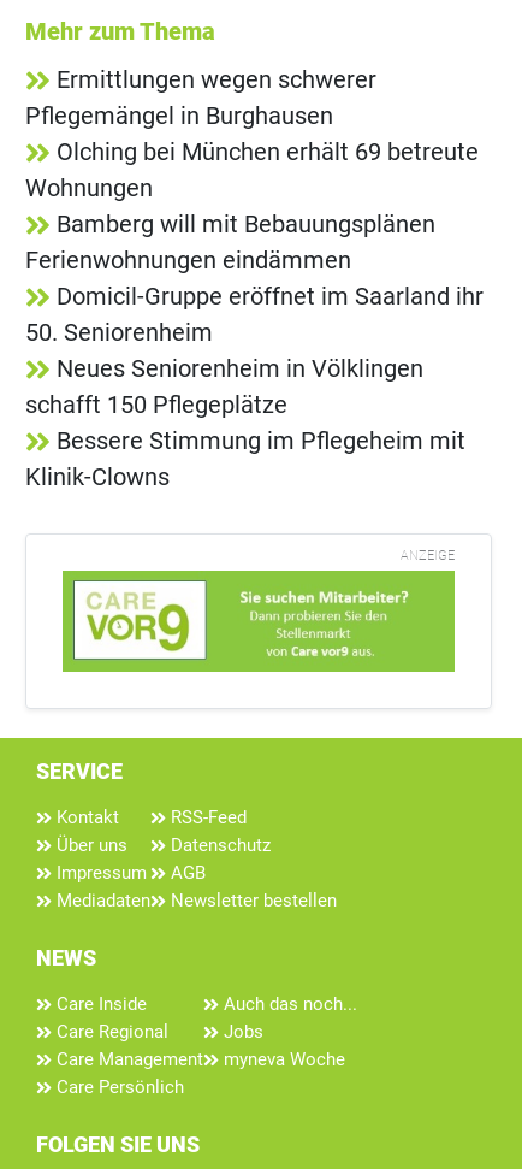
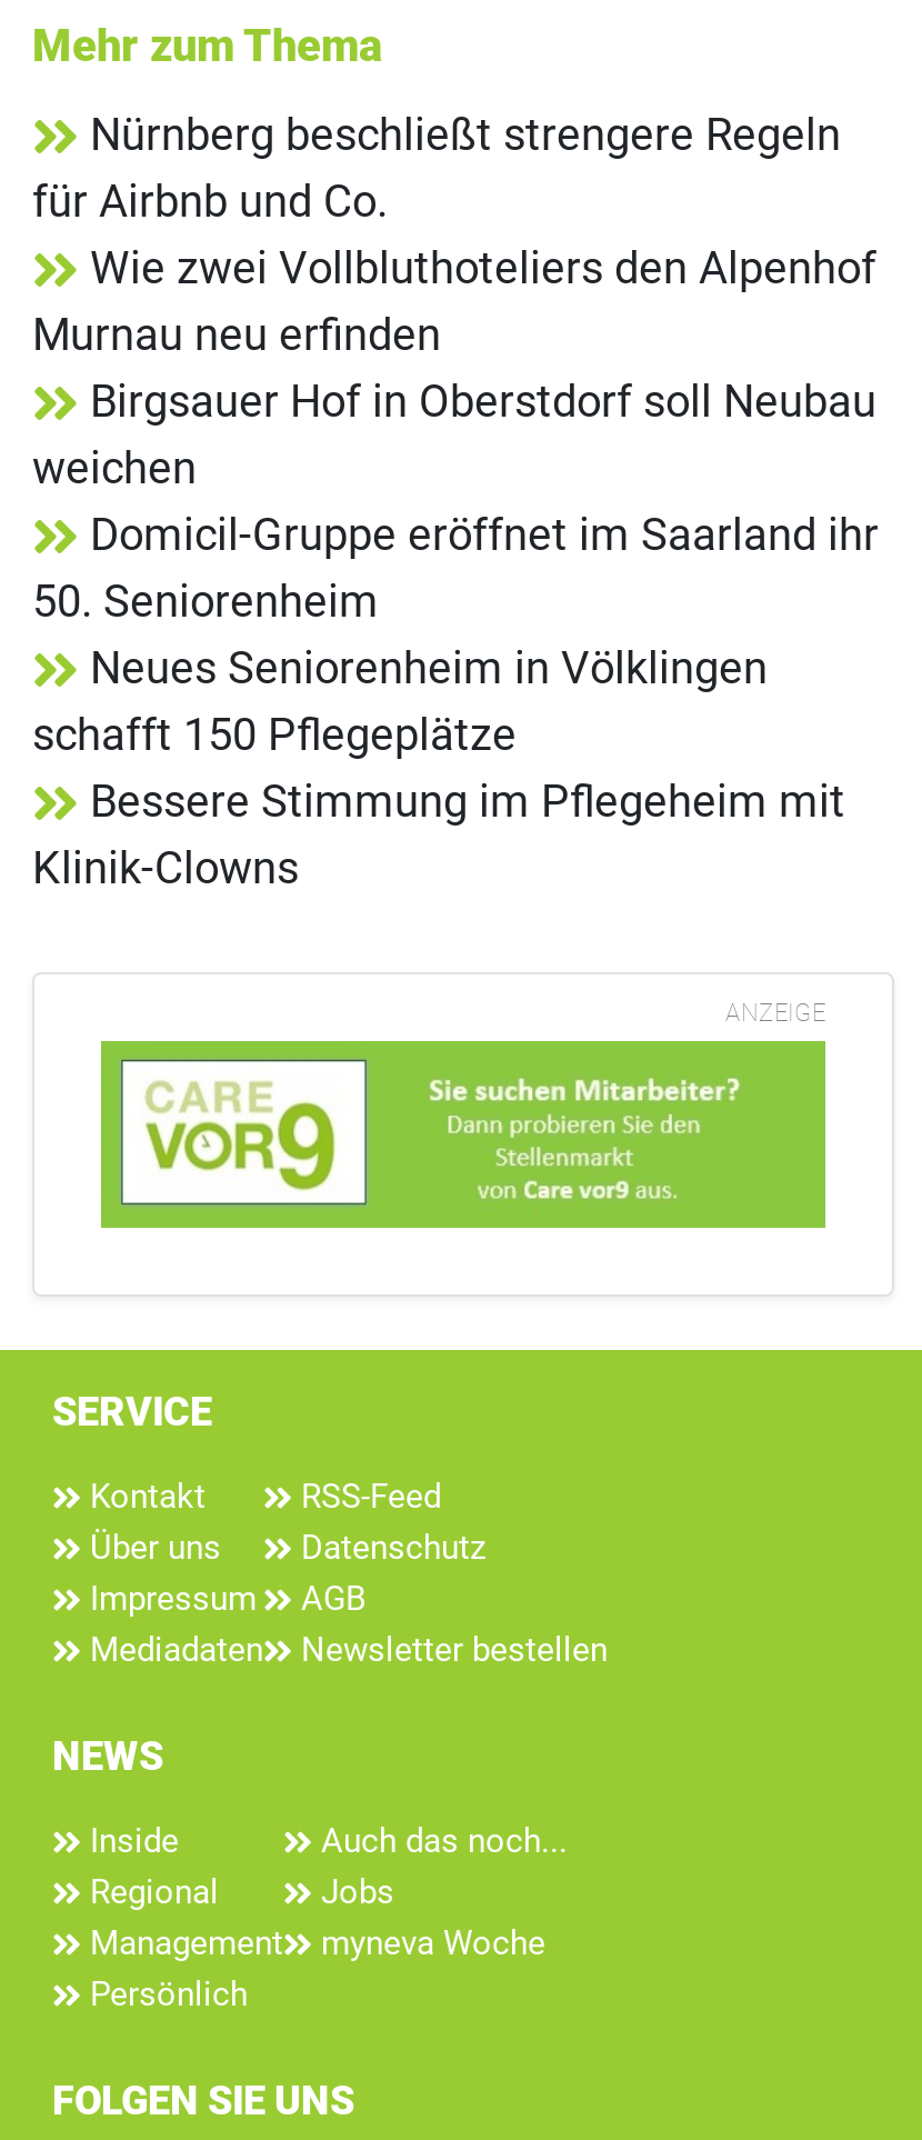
- Ermittlungen wegen schwerer
- Pflegemängel in Burghausen
- Olching bei München erhält 69 betreute
- Wohnungen
- Bamberg will mit Bebauungsplänen
- Ferienwohnungen eindämmen
+ Nürnberg beschließt strengere Regeln
+ für Airbnb und Co.
+ Wie zwei Vollbluthoteliers den Alpenhof
+ Murnau neu erfinden
+ Birgsauer Hof in Oberstdorf soll Neubau
+ weichen

- Care Inside
- Care Regional
- Care Management
- Care Persönlich
+ Inside
+ Regional
+ Management
+ Persönlich
